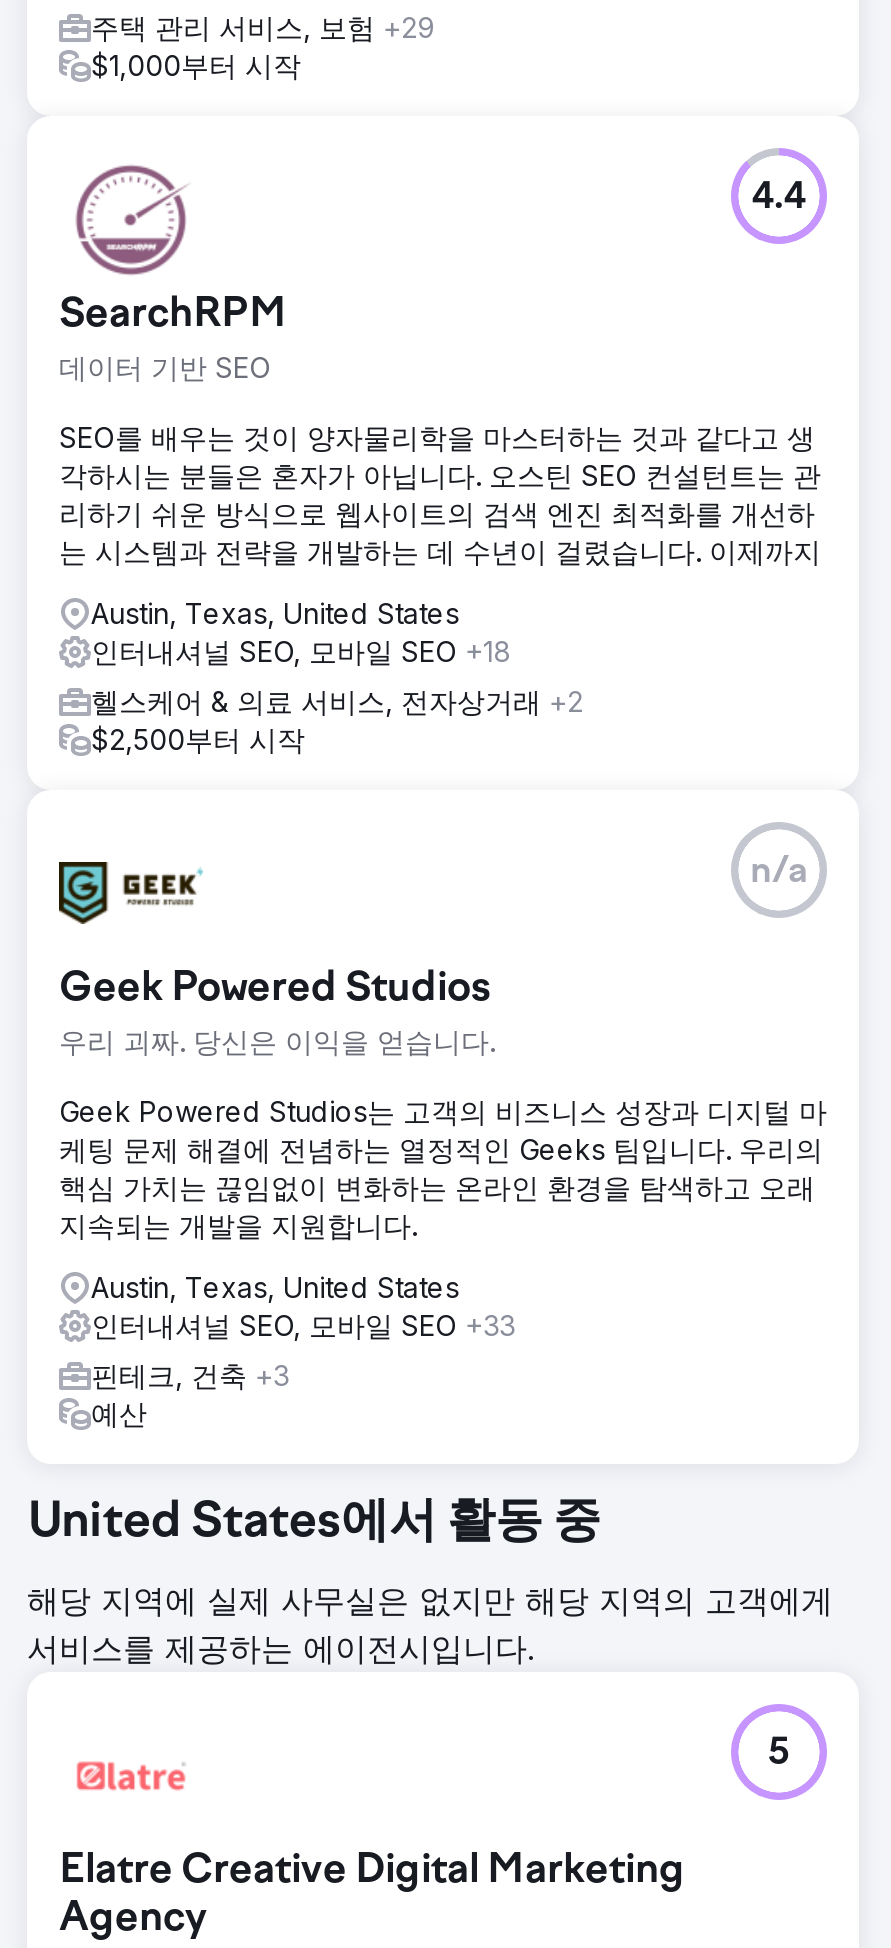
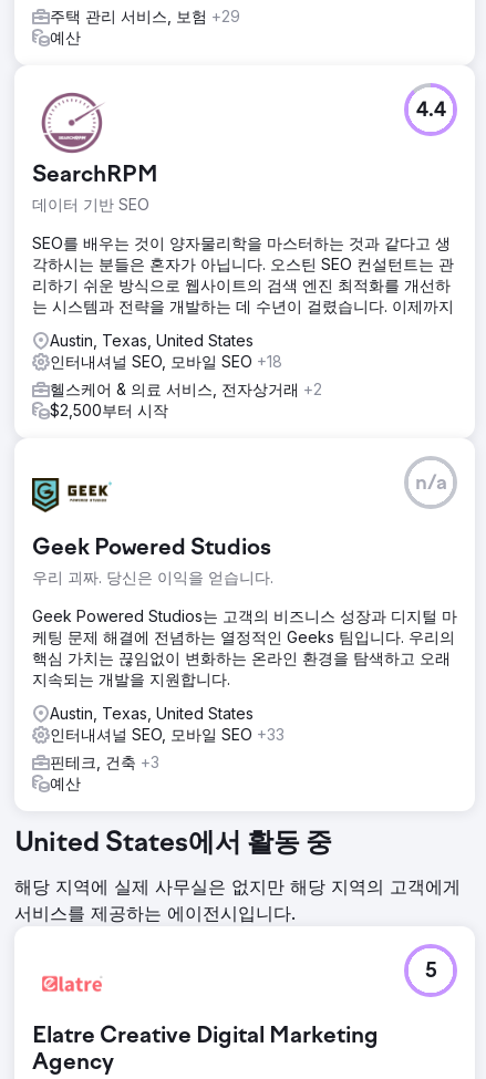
- $1,000부터 시작
+ 예산
